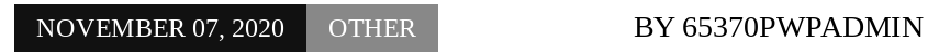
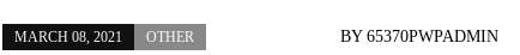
- NOVEMBER 07, 2020 OTHER
+ MARCH 08, 2021 OTHER
